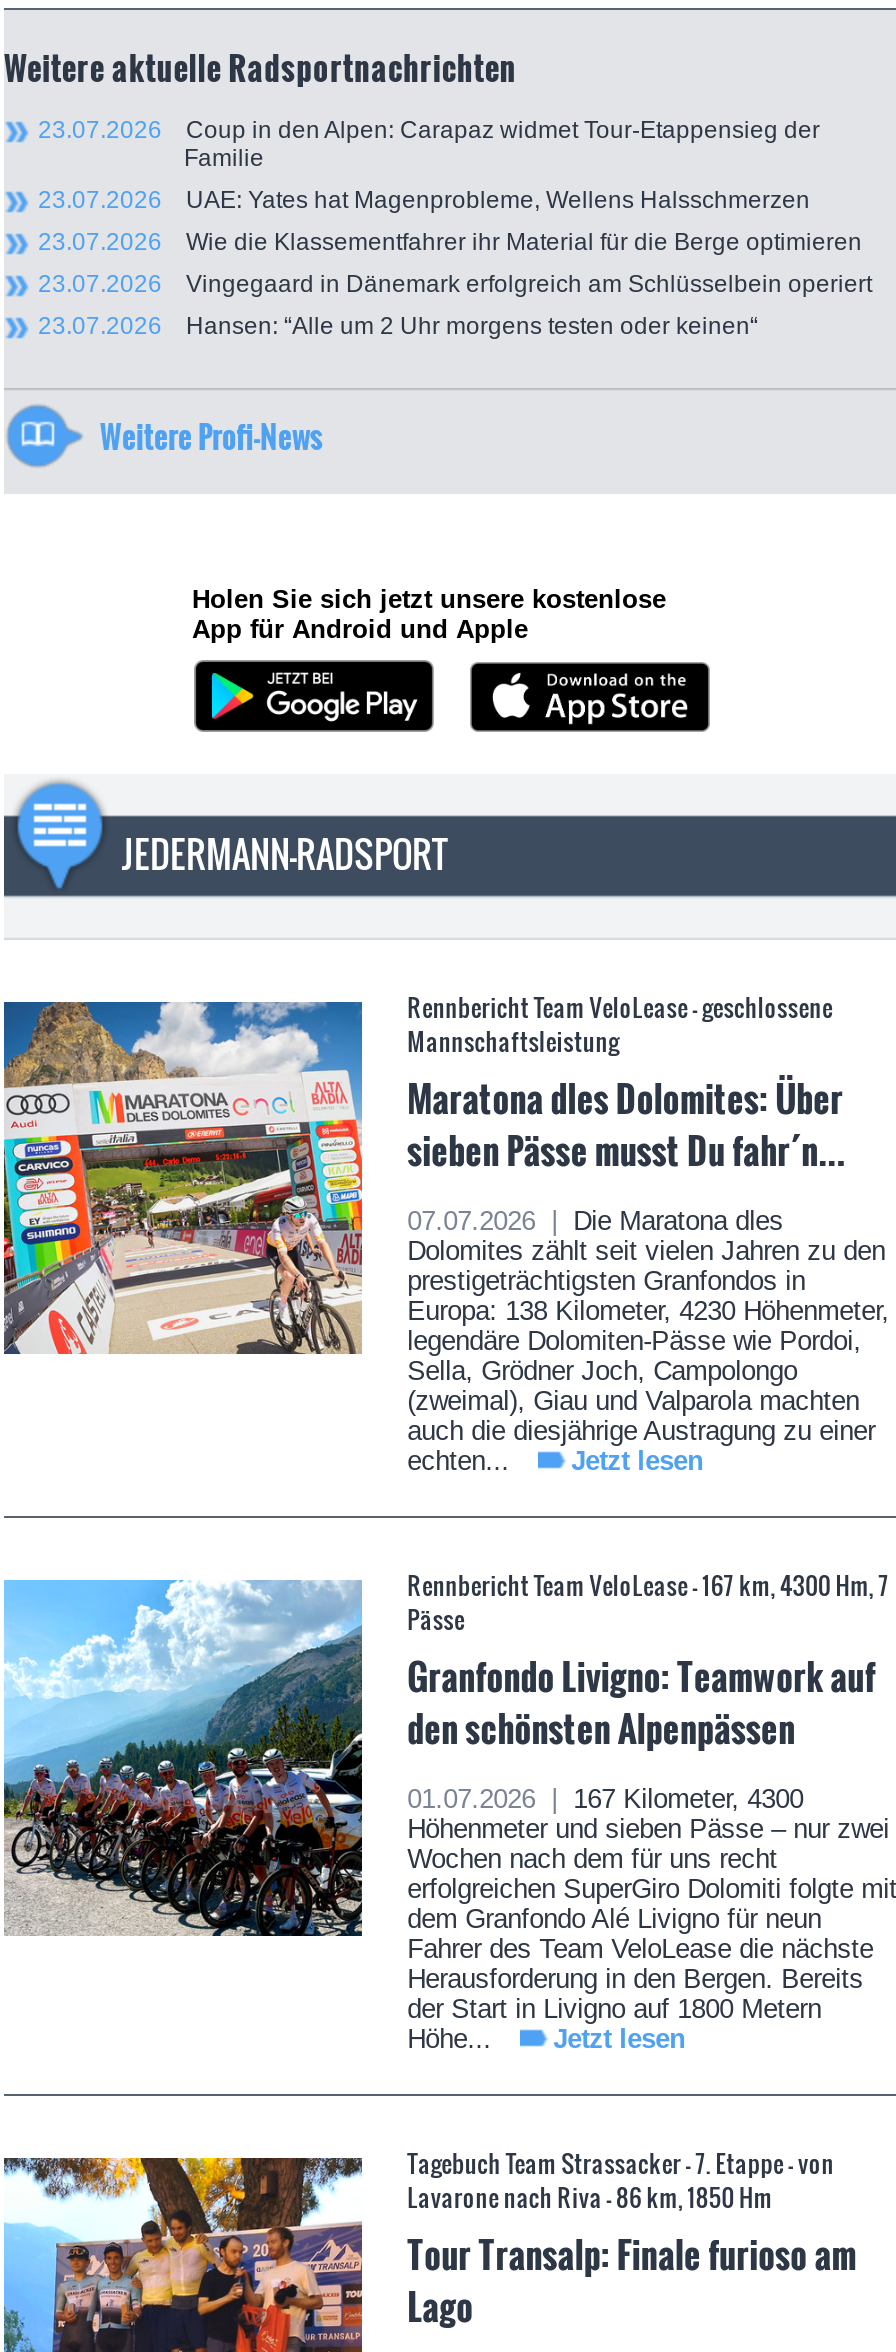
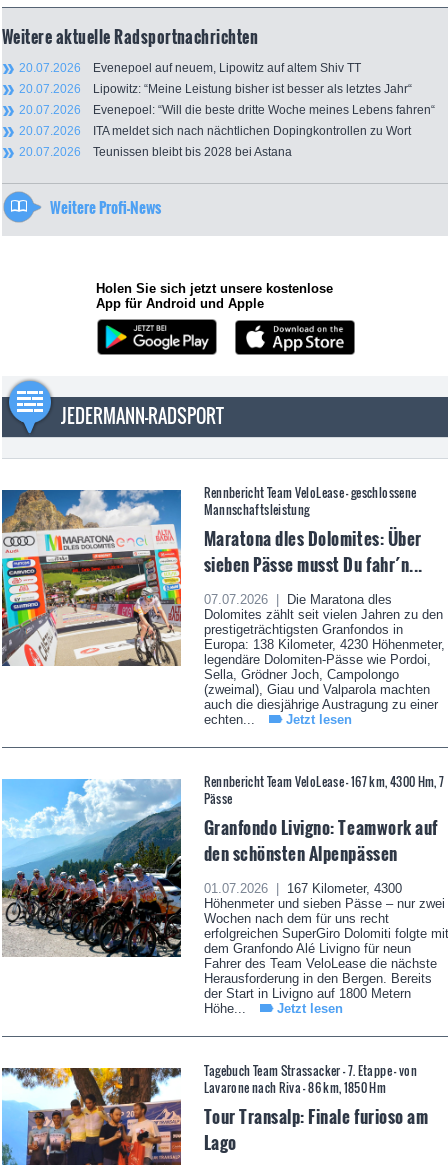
- 23.07.2026 Coup in den Alpen: Carapaz widmet Tour-Etappensieg der
- Familie
+ 20.07.2026 Evenepoel auf neuem, Lipowitz auf altem Shiv TT

- 23.07.2026 UAE: Yates hat Magenprobleme, Wellens Halsschmerzen
+ 20.07.2026 Lipowitz: “Meine Leistung bisher ist besser als letztes Jahr“

- 23.07.2026 Wie die Klassementfahrer ihr Material für die Berge optimieren
+ 20.07.2026 Evenepoel: “Will die beste dritte Woche meines Lebens fahren“

- 23.07.2026 Vingegaard in Dänemark erfolgreich am Schlüsselbein operiert
+ 20.07.2026 ITA meldet sich nach nächtlichen Dopingkontrollen zu Wort

- 23.07.2026 Hansen: “Alle um 2 Uhr morgens testen oder keinen“
+ 20.07.2026 Teunissen bleibt bis 2028 bei Astana
